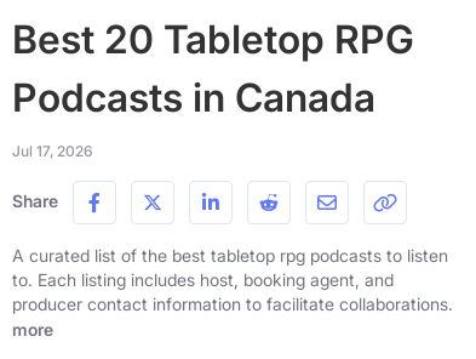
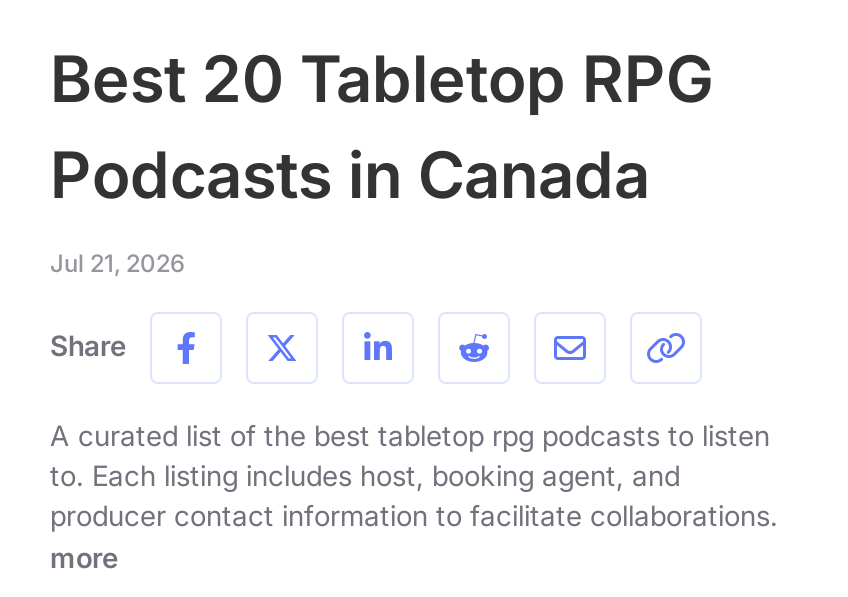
- Jul 17, 2026
+ Jul 21, 2026
